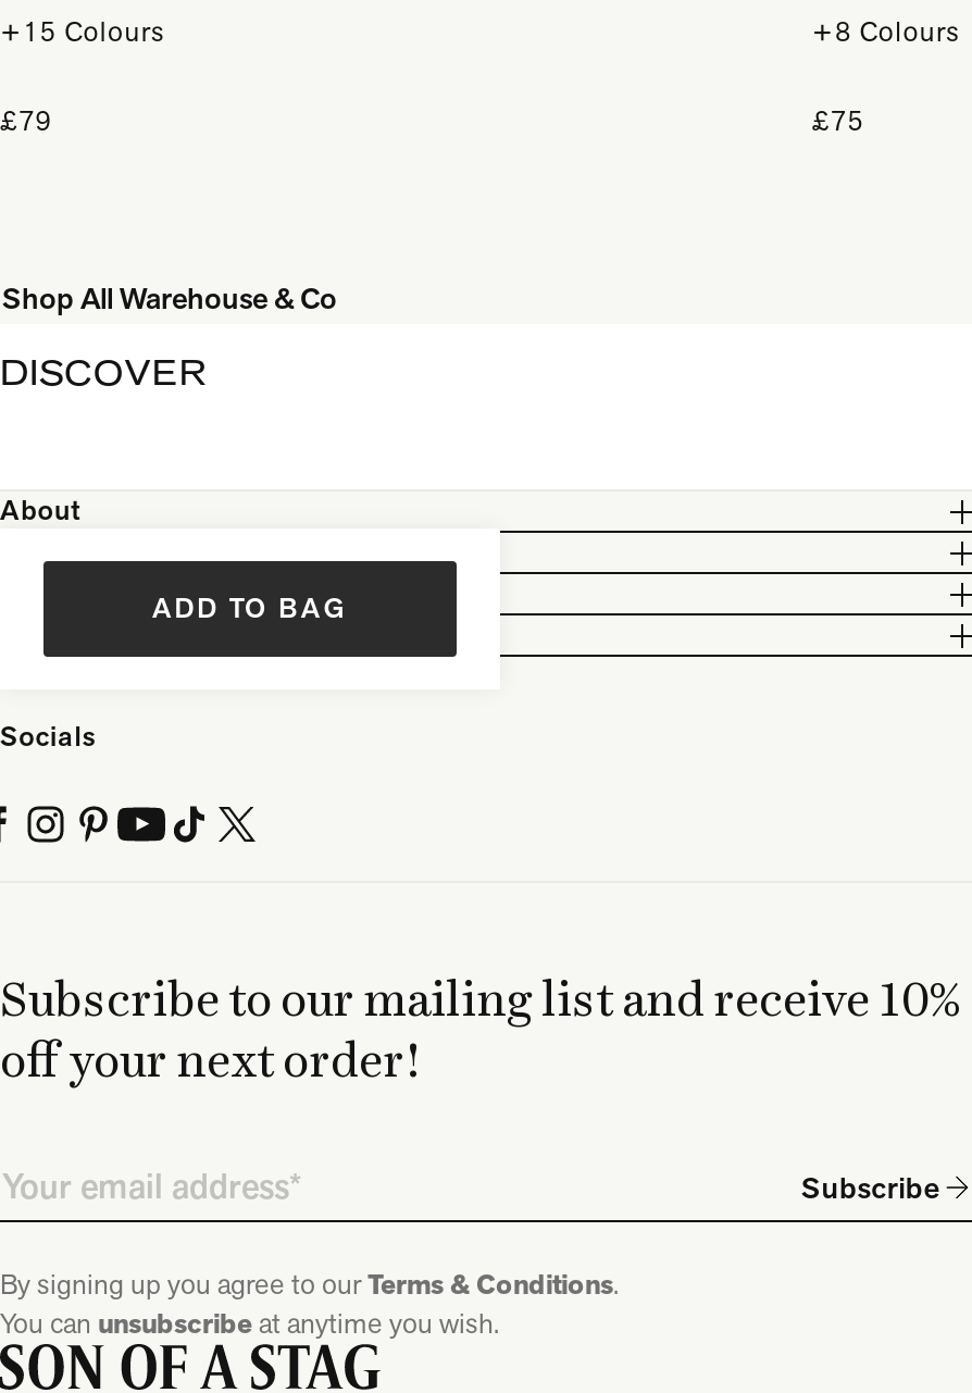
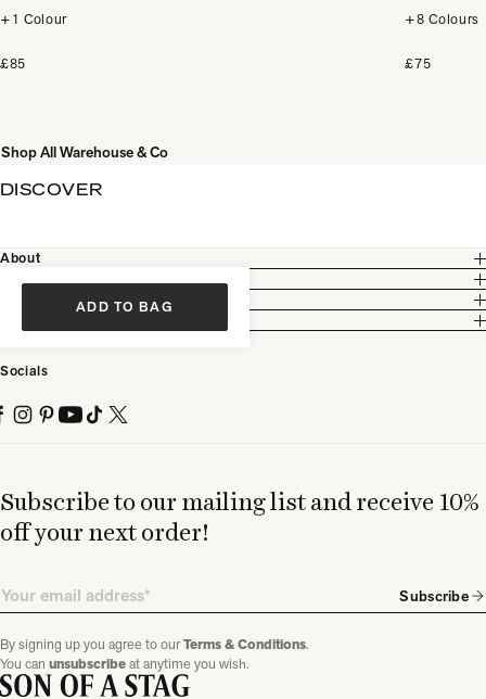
- +15 Colours
+ +1 Colour

- £79
+ £85
